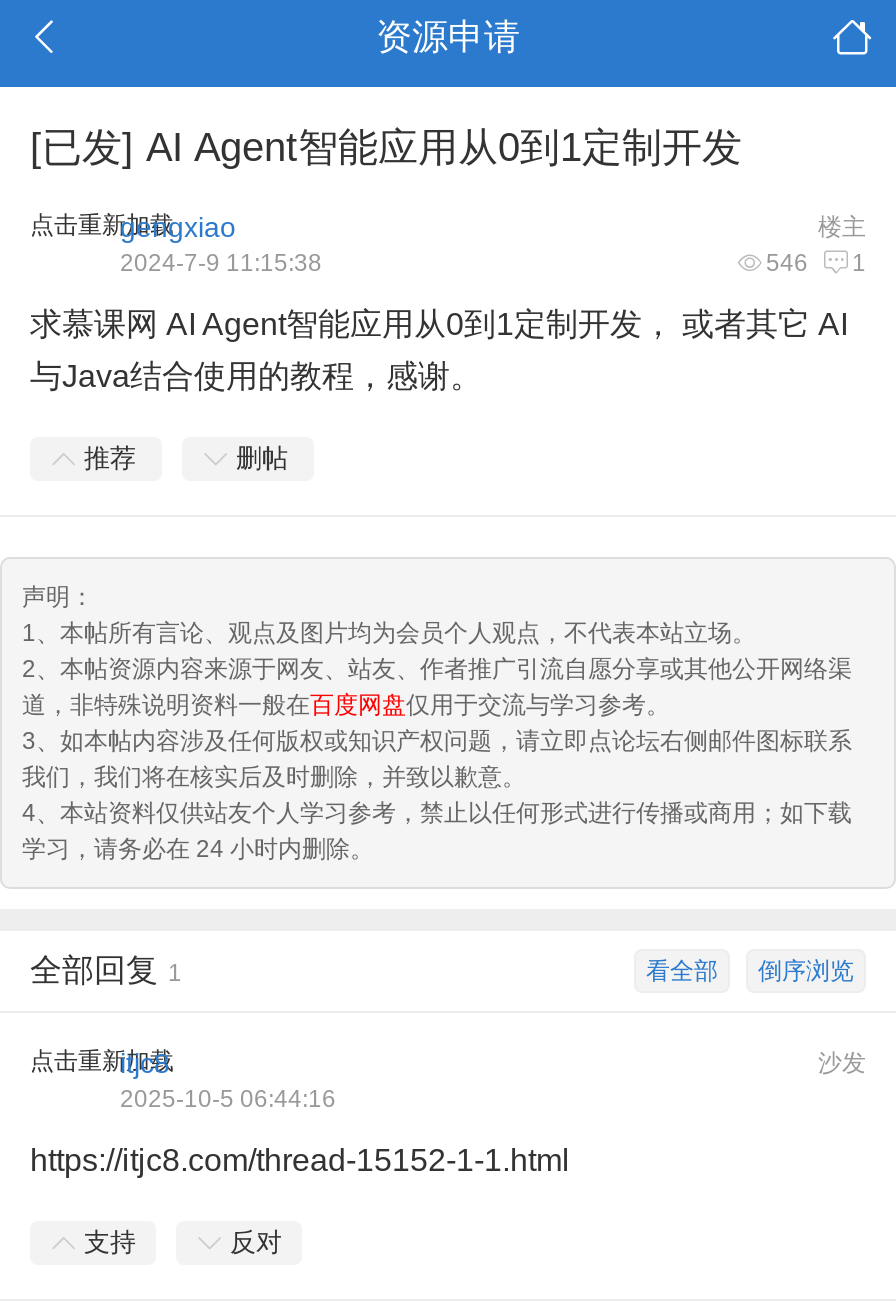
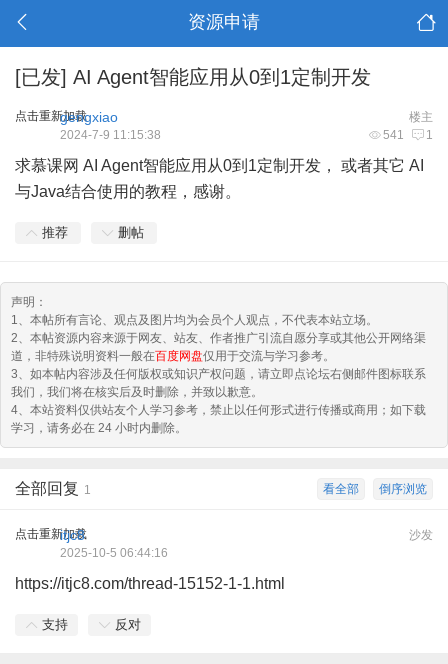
- 546 1
+ 541 1
